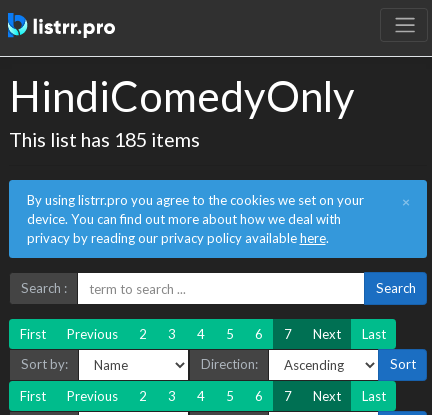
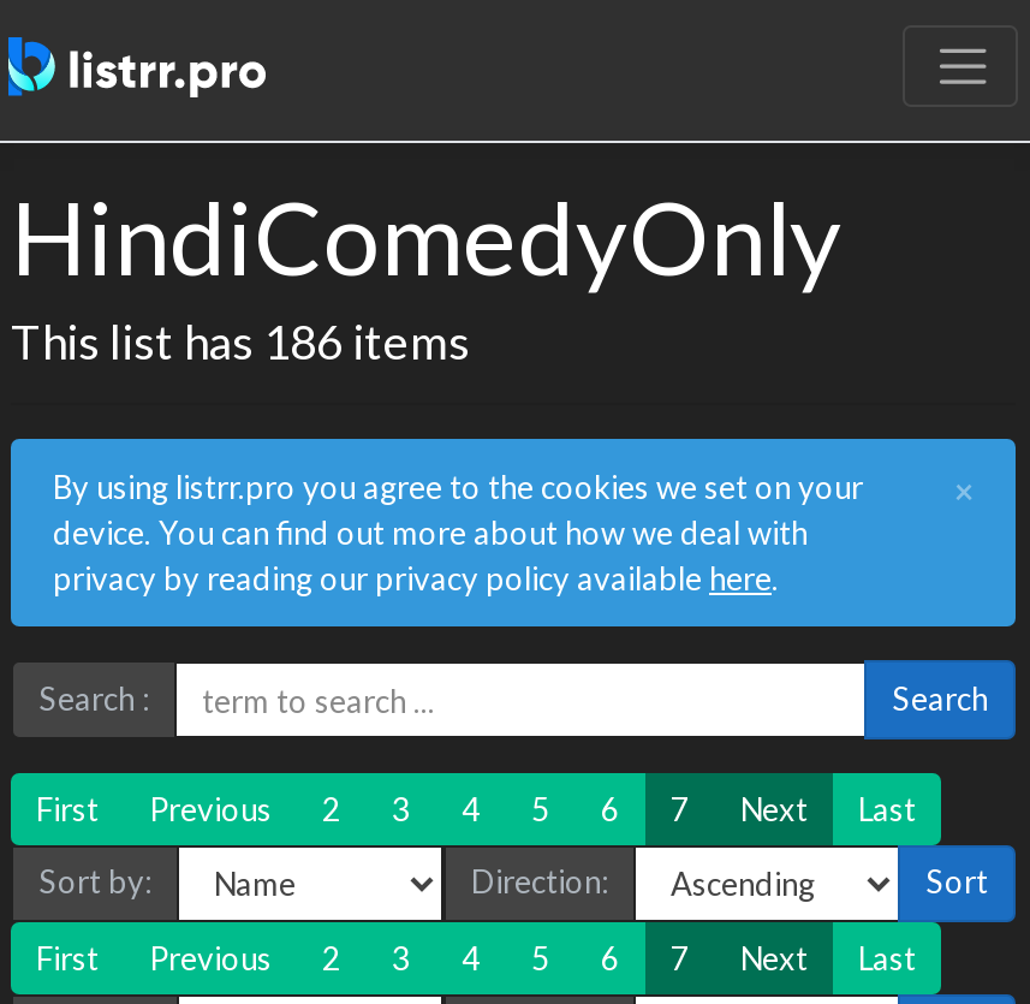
- This list has 185 items
+ This list has 186 items
